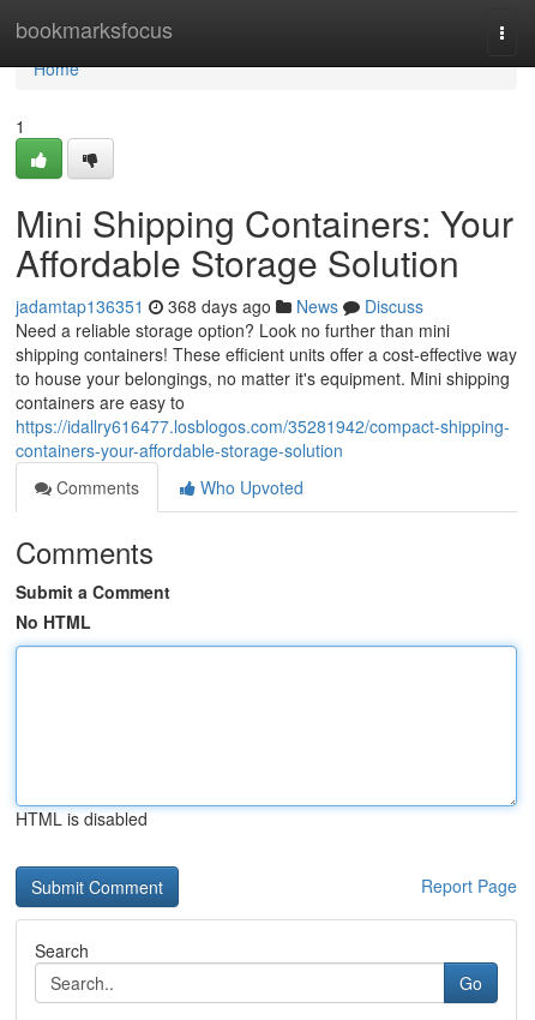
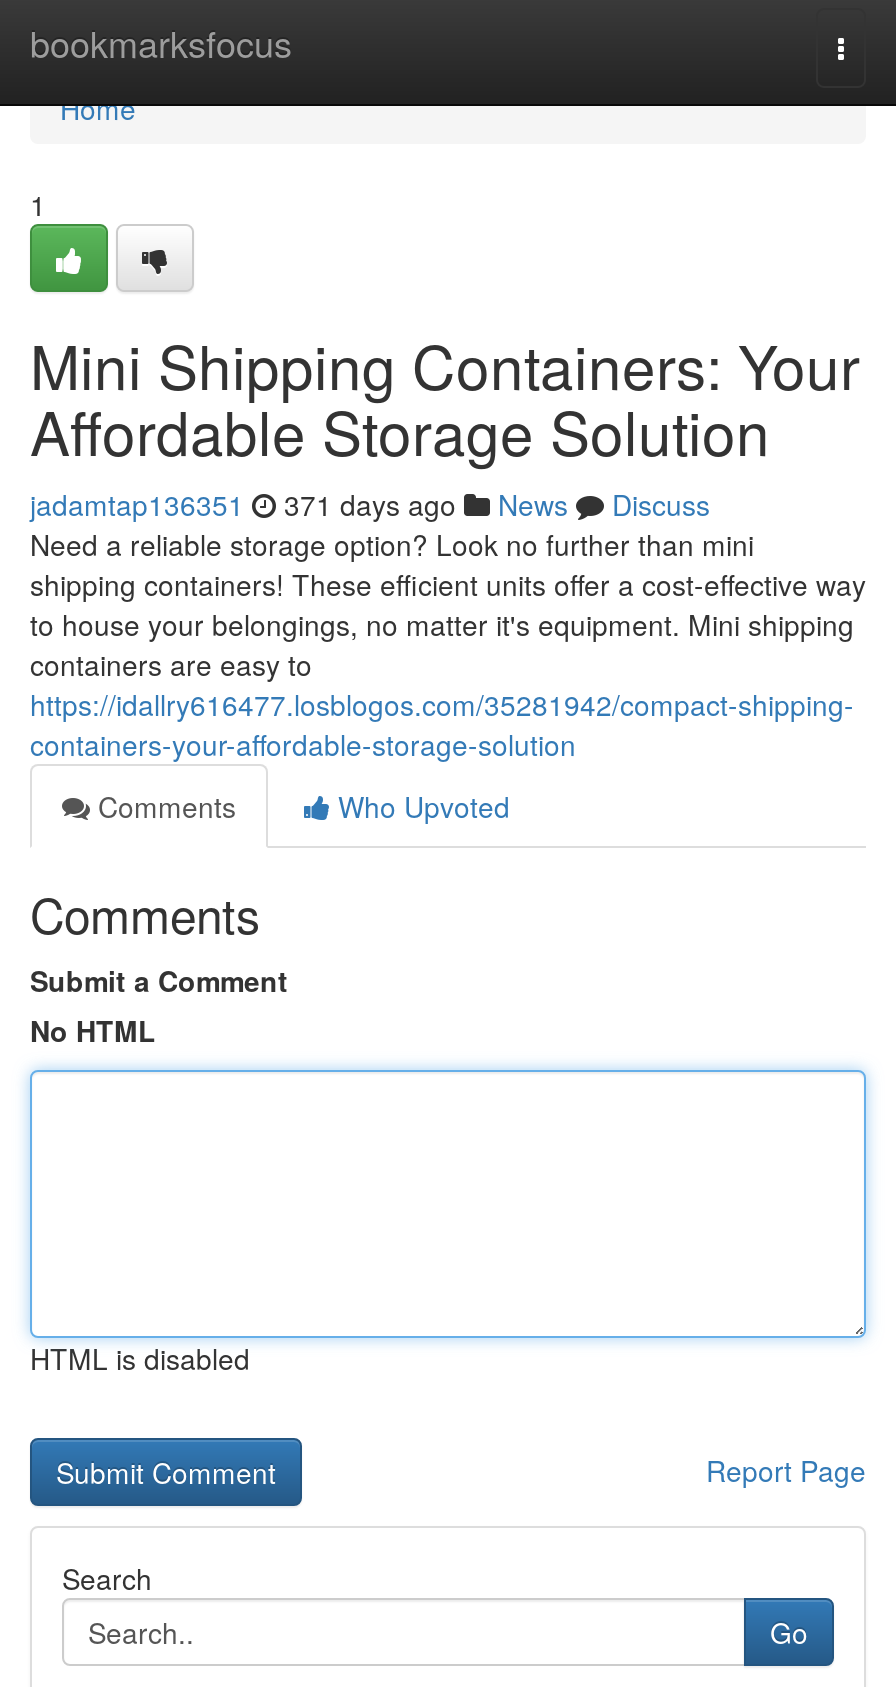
- jadamtap136351 368 days ago News Discuss
+ jadamtap136351 371 days ago News Discuss
